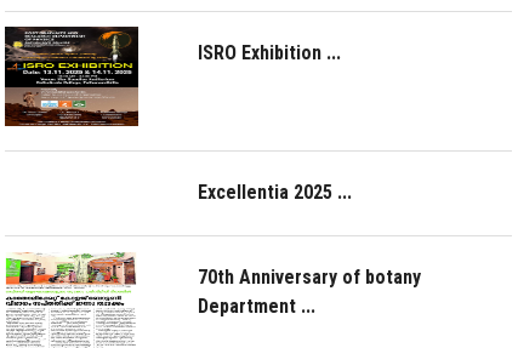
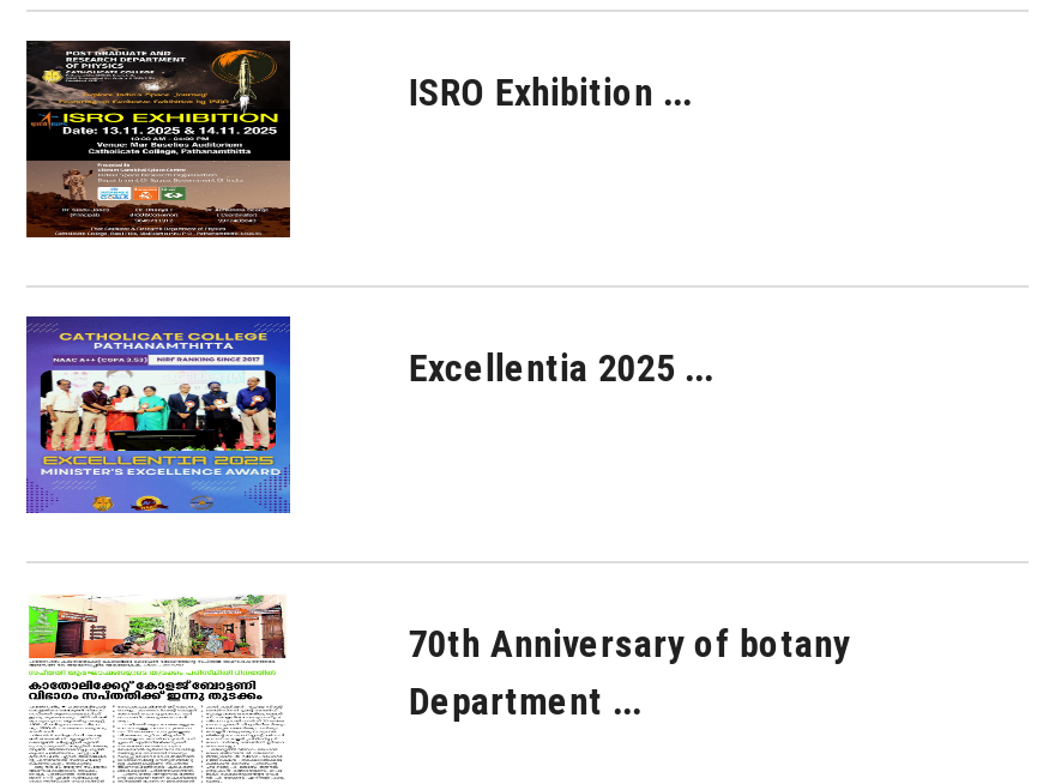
+ [image]
